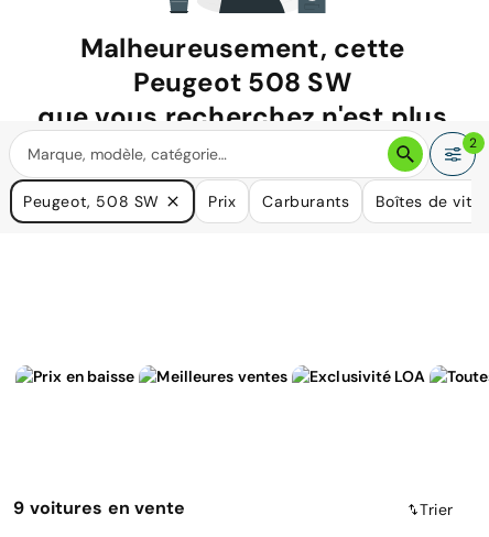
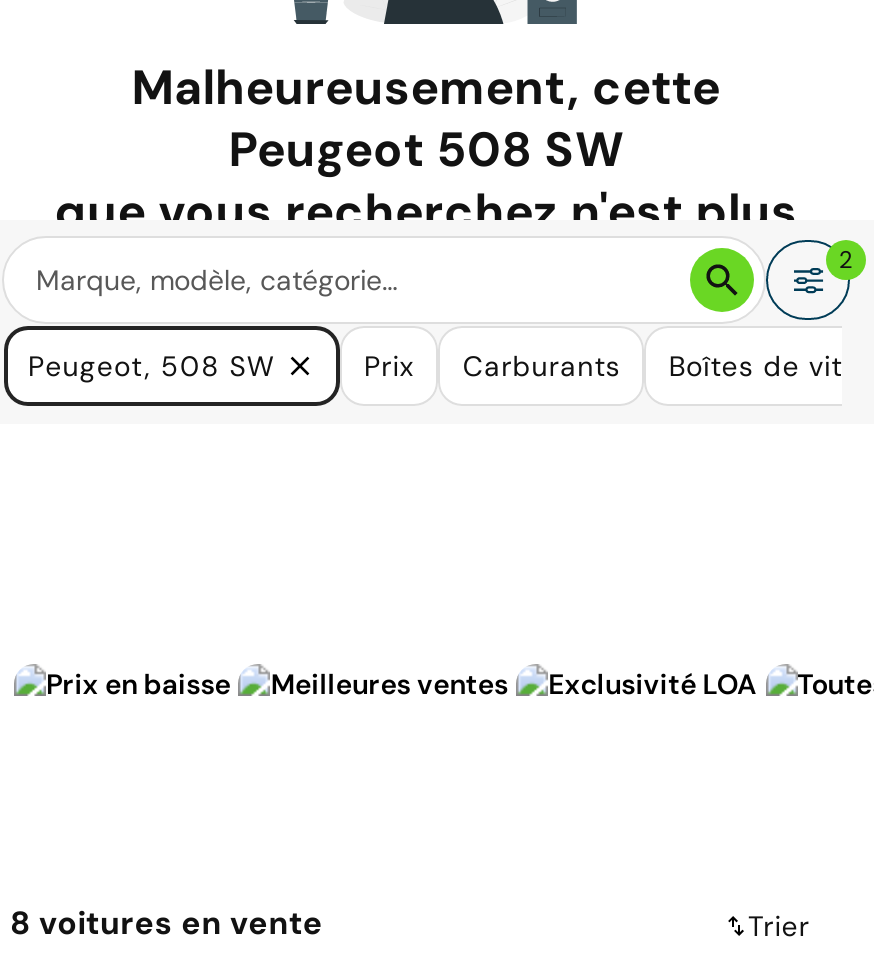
- 9 voitures en vente
+ 8 voitures en vente
